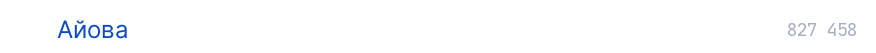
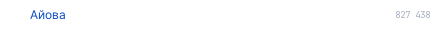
- 827 458
+ 827 438
